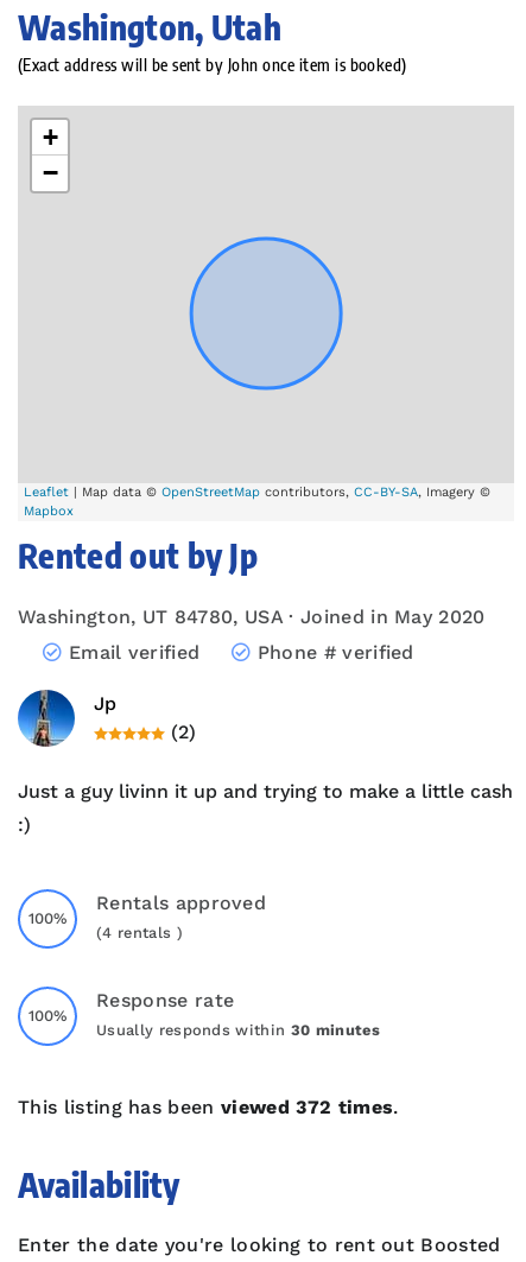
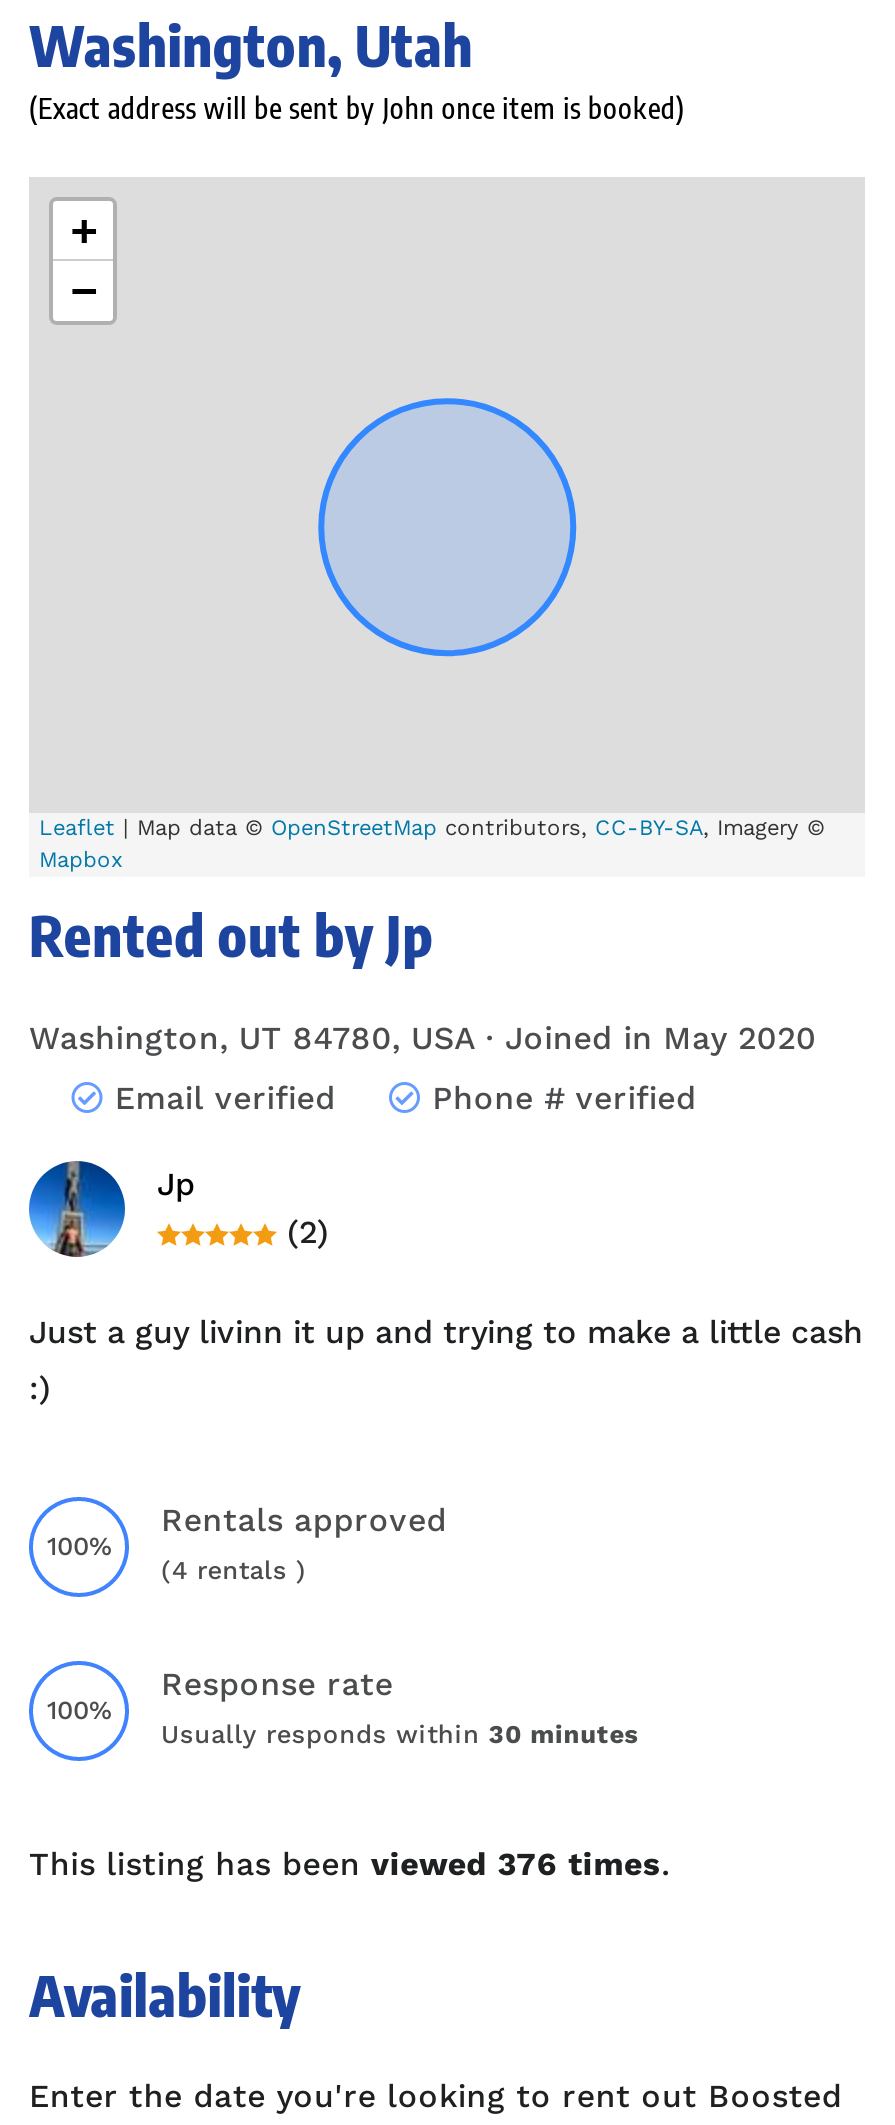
- This listing has been viewed 372 times.
+ This listing has been viewed 376 times.
